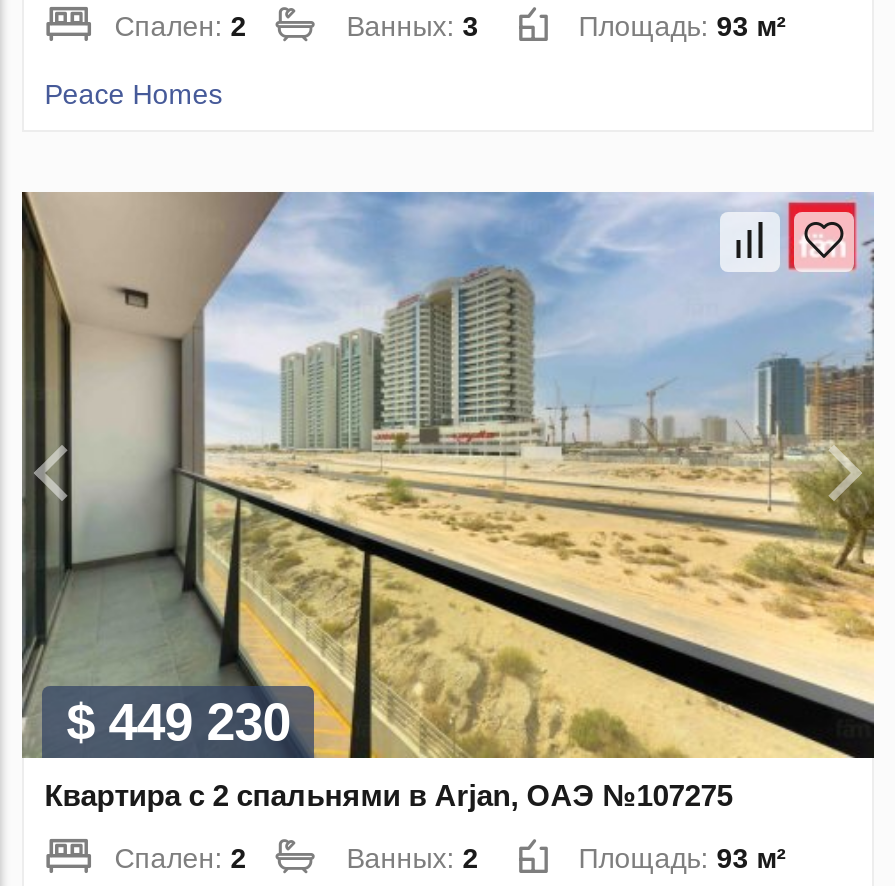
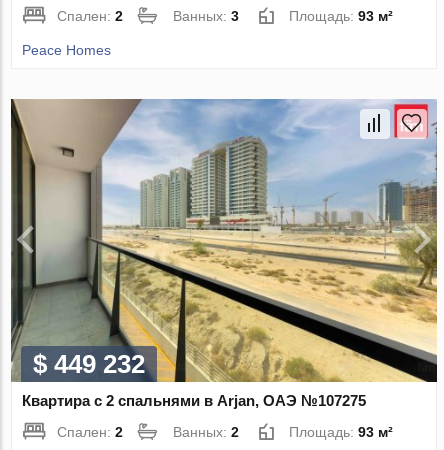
- $ 449 230
+ $ 449 232
